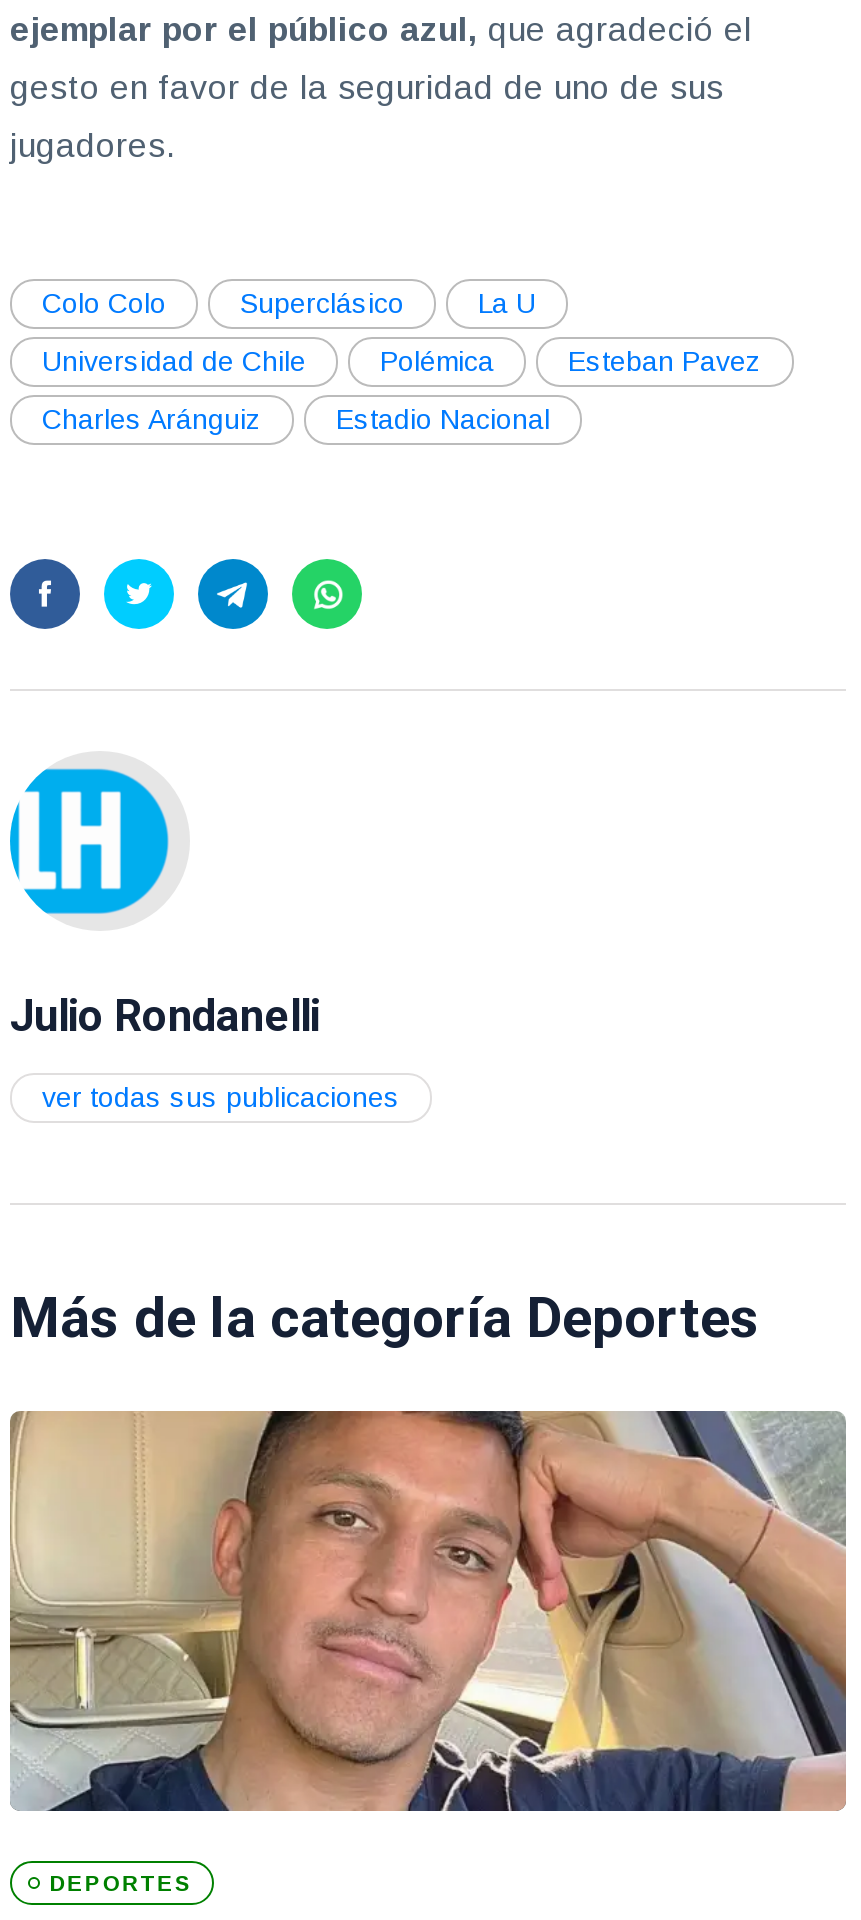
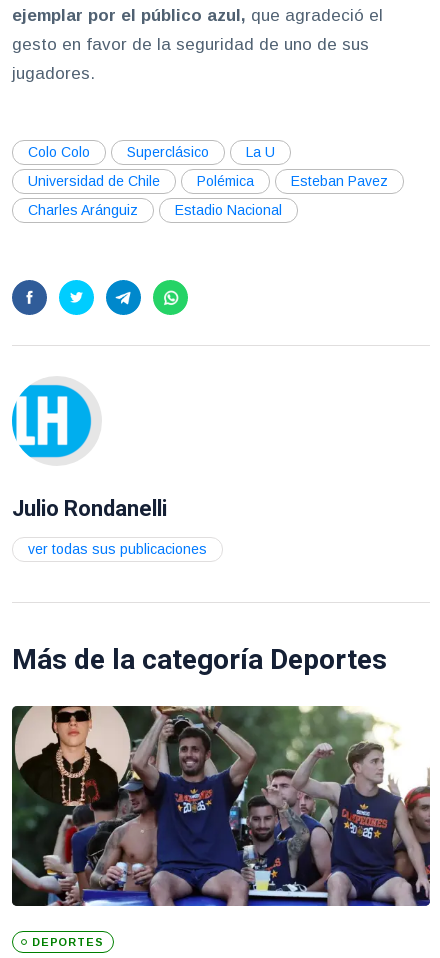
- [image]
+ [image]
